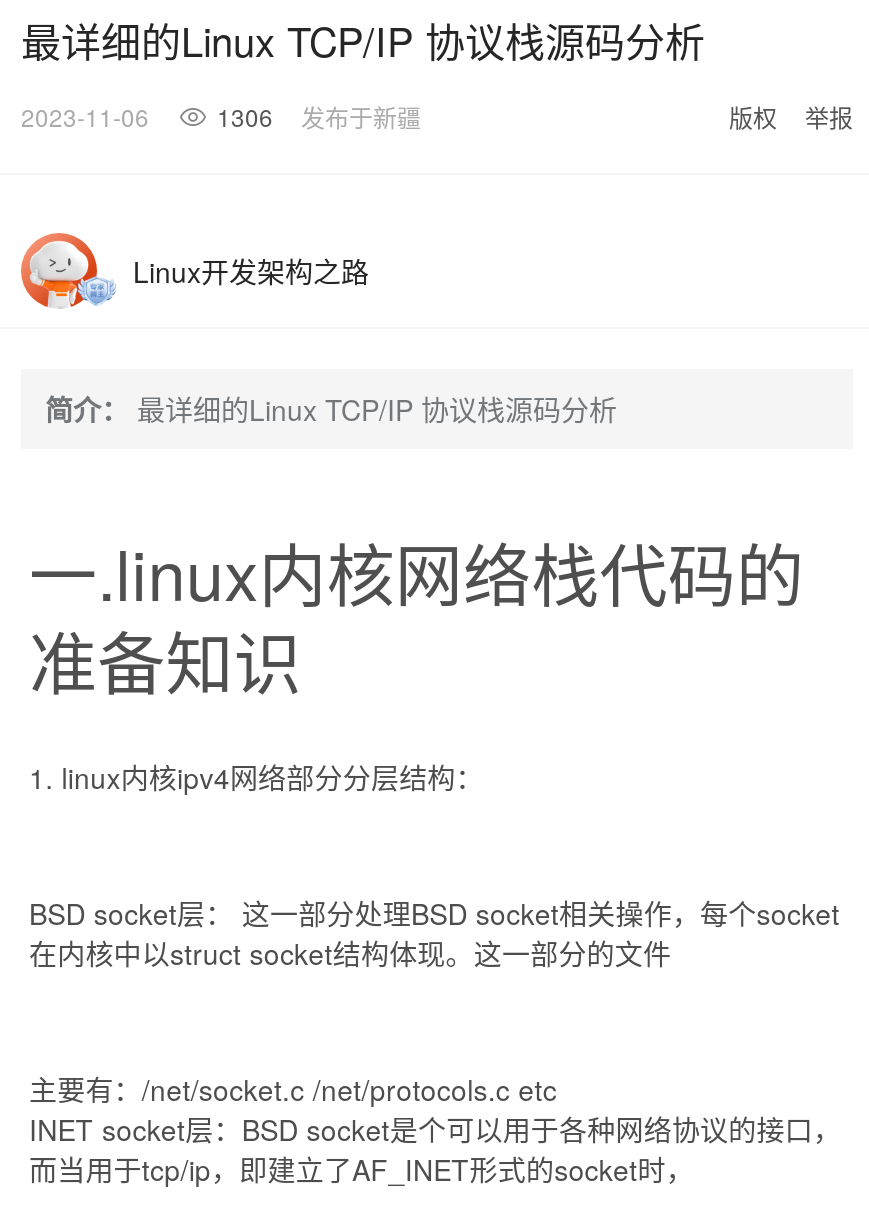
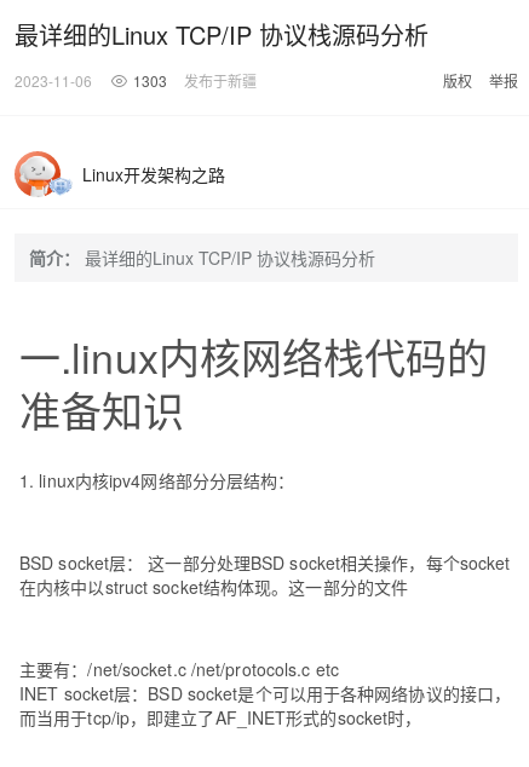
- 2023-11-06 1306 发布于新疆
+ 2023-11-06 1303 发布于新疆
